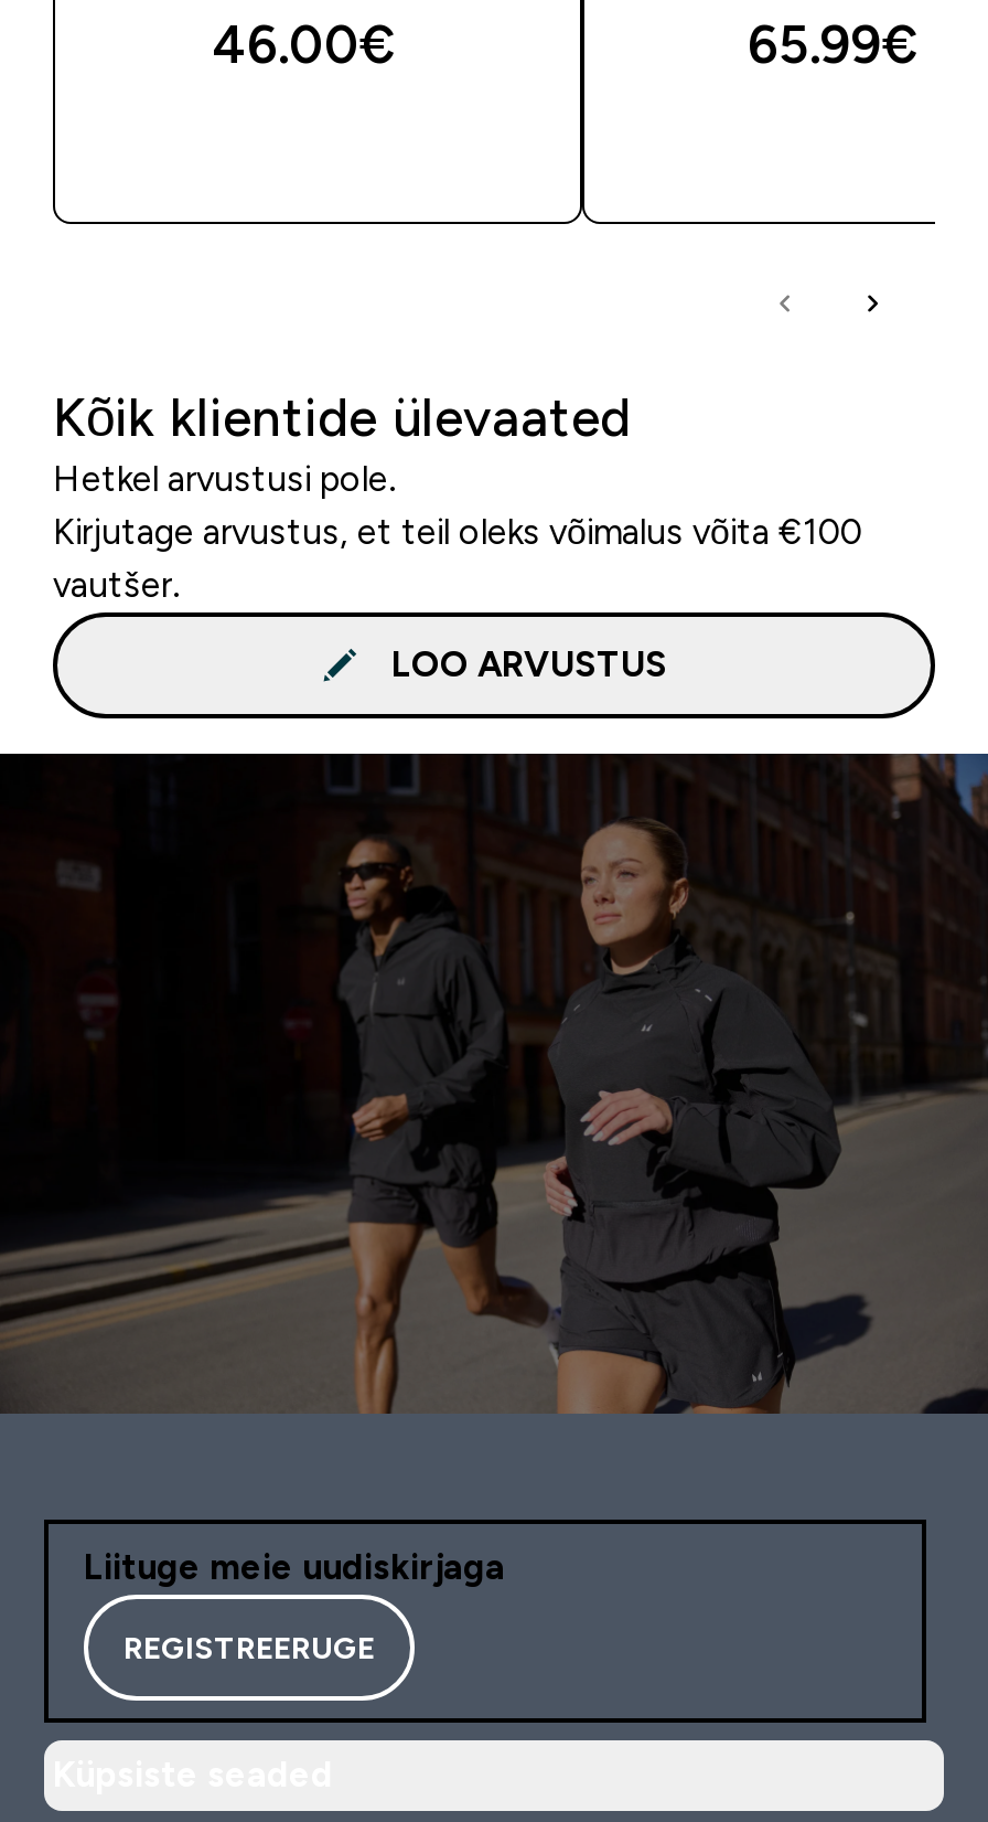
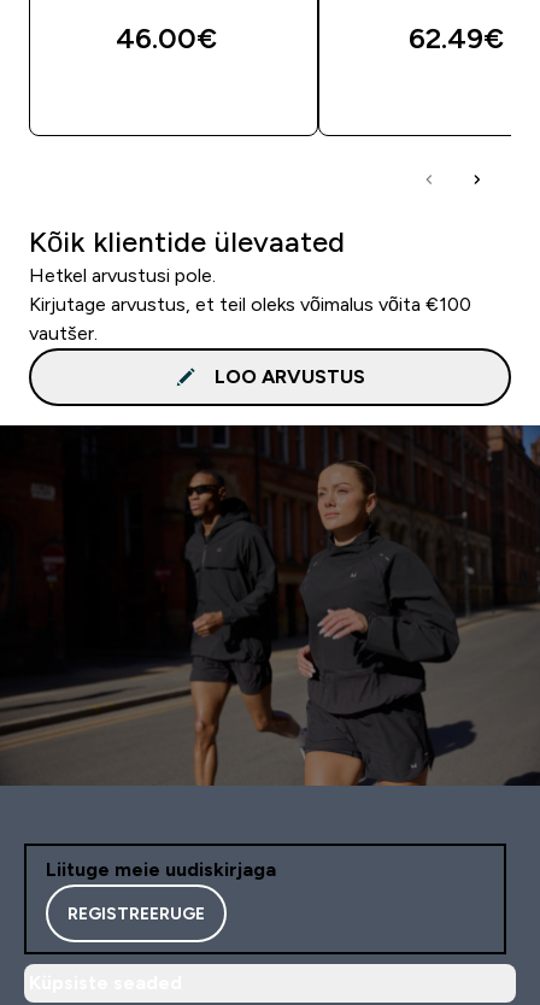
- 65.99€
+ 62.49€
